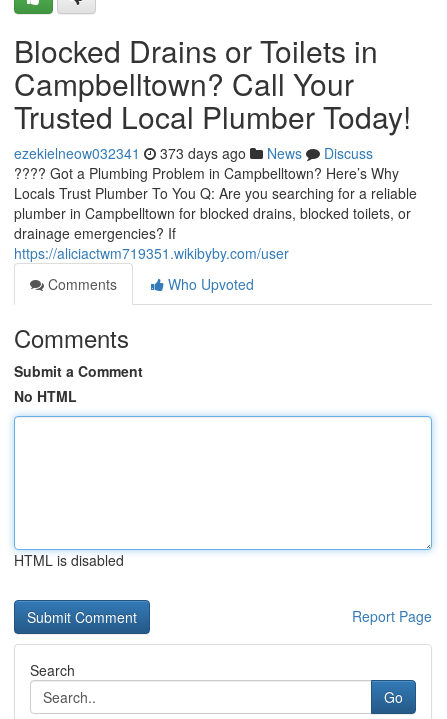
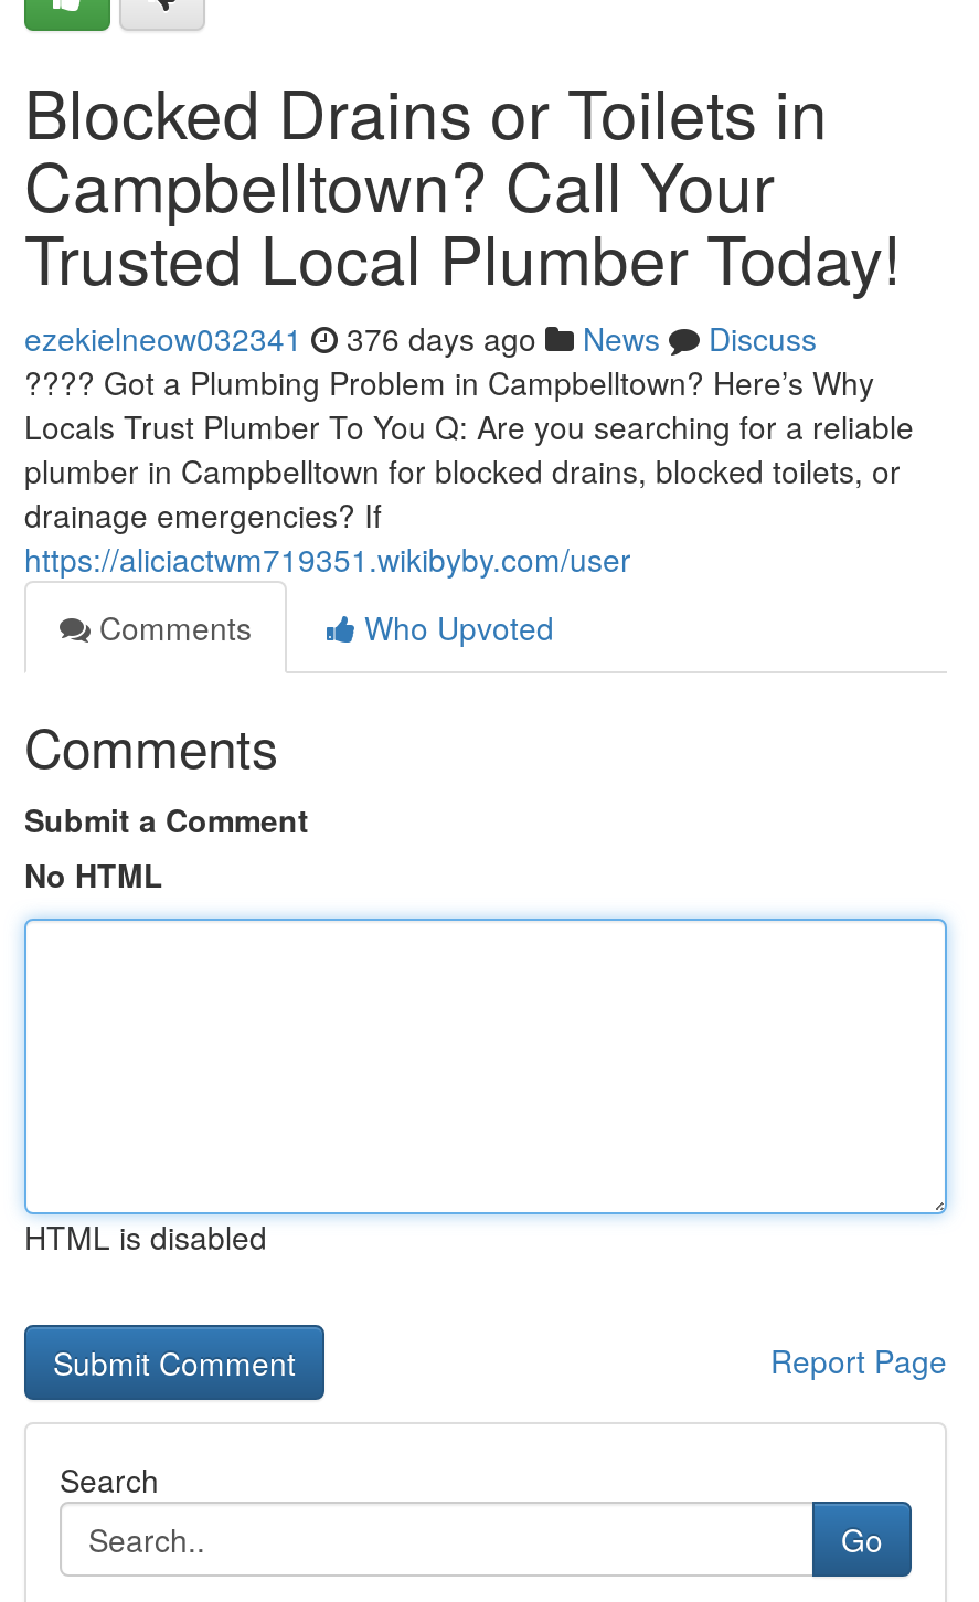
- ezekielneow032341 373 days ago News Discuss
+ ezekielneow032341 376 days ago News Discuss
